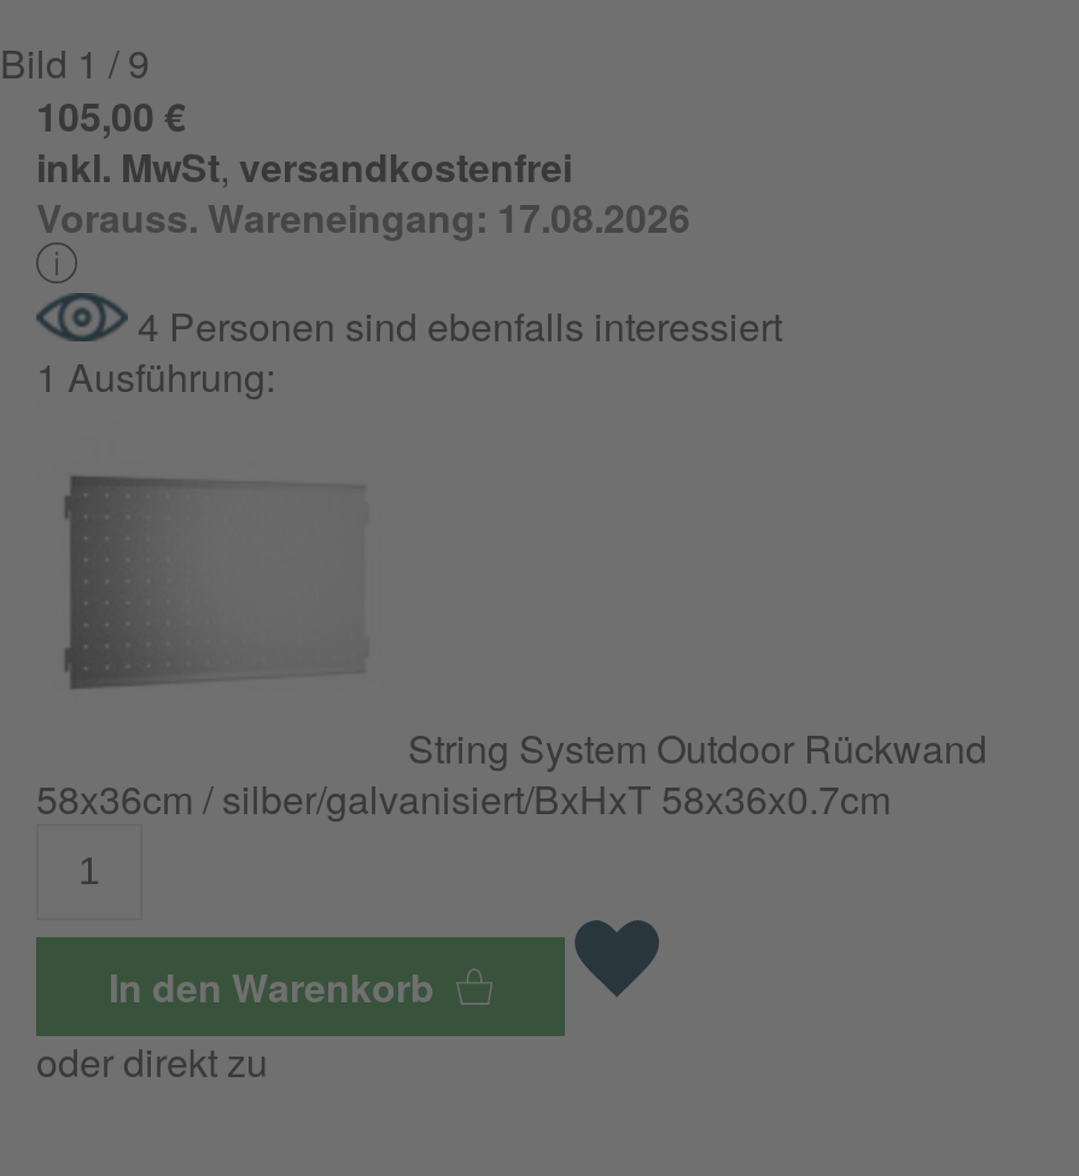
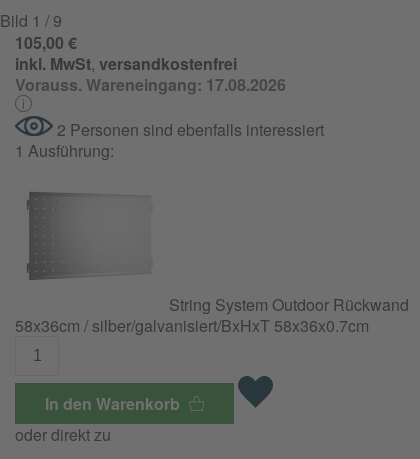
- 4 Personen sind ebenfalls interessiert
+ 2 Personen sind ebenfalls interessiert
